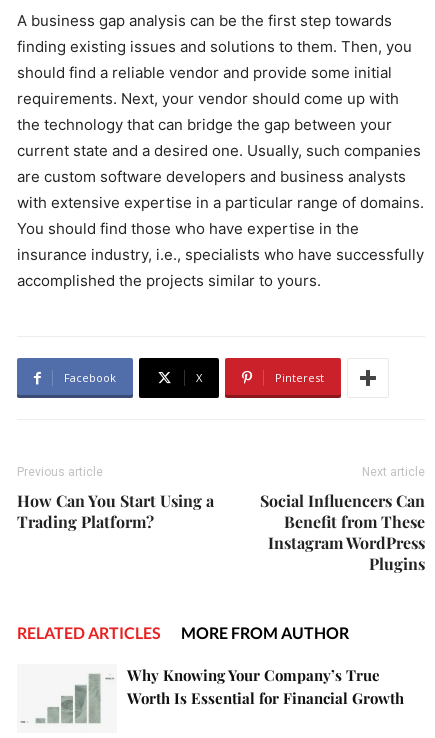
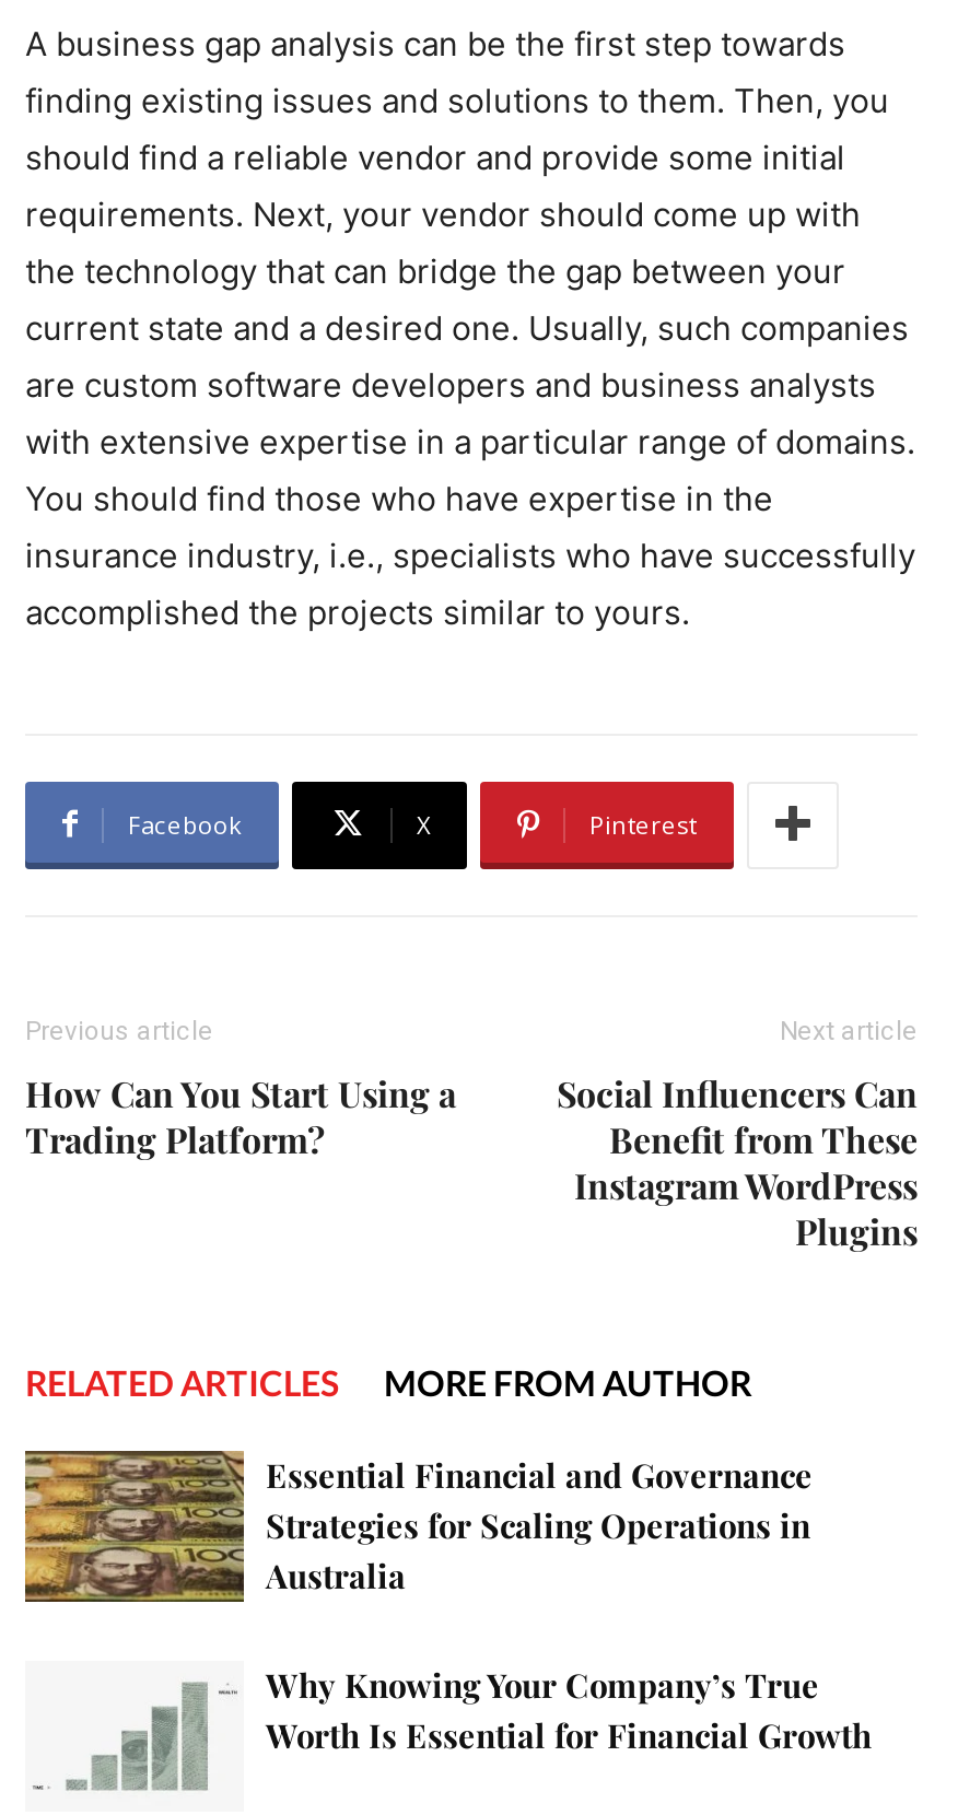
+ [image]
+ Essential Financial and Governance
+ Strategies for Scaling Operations in
+ Australia
